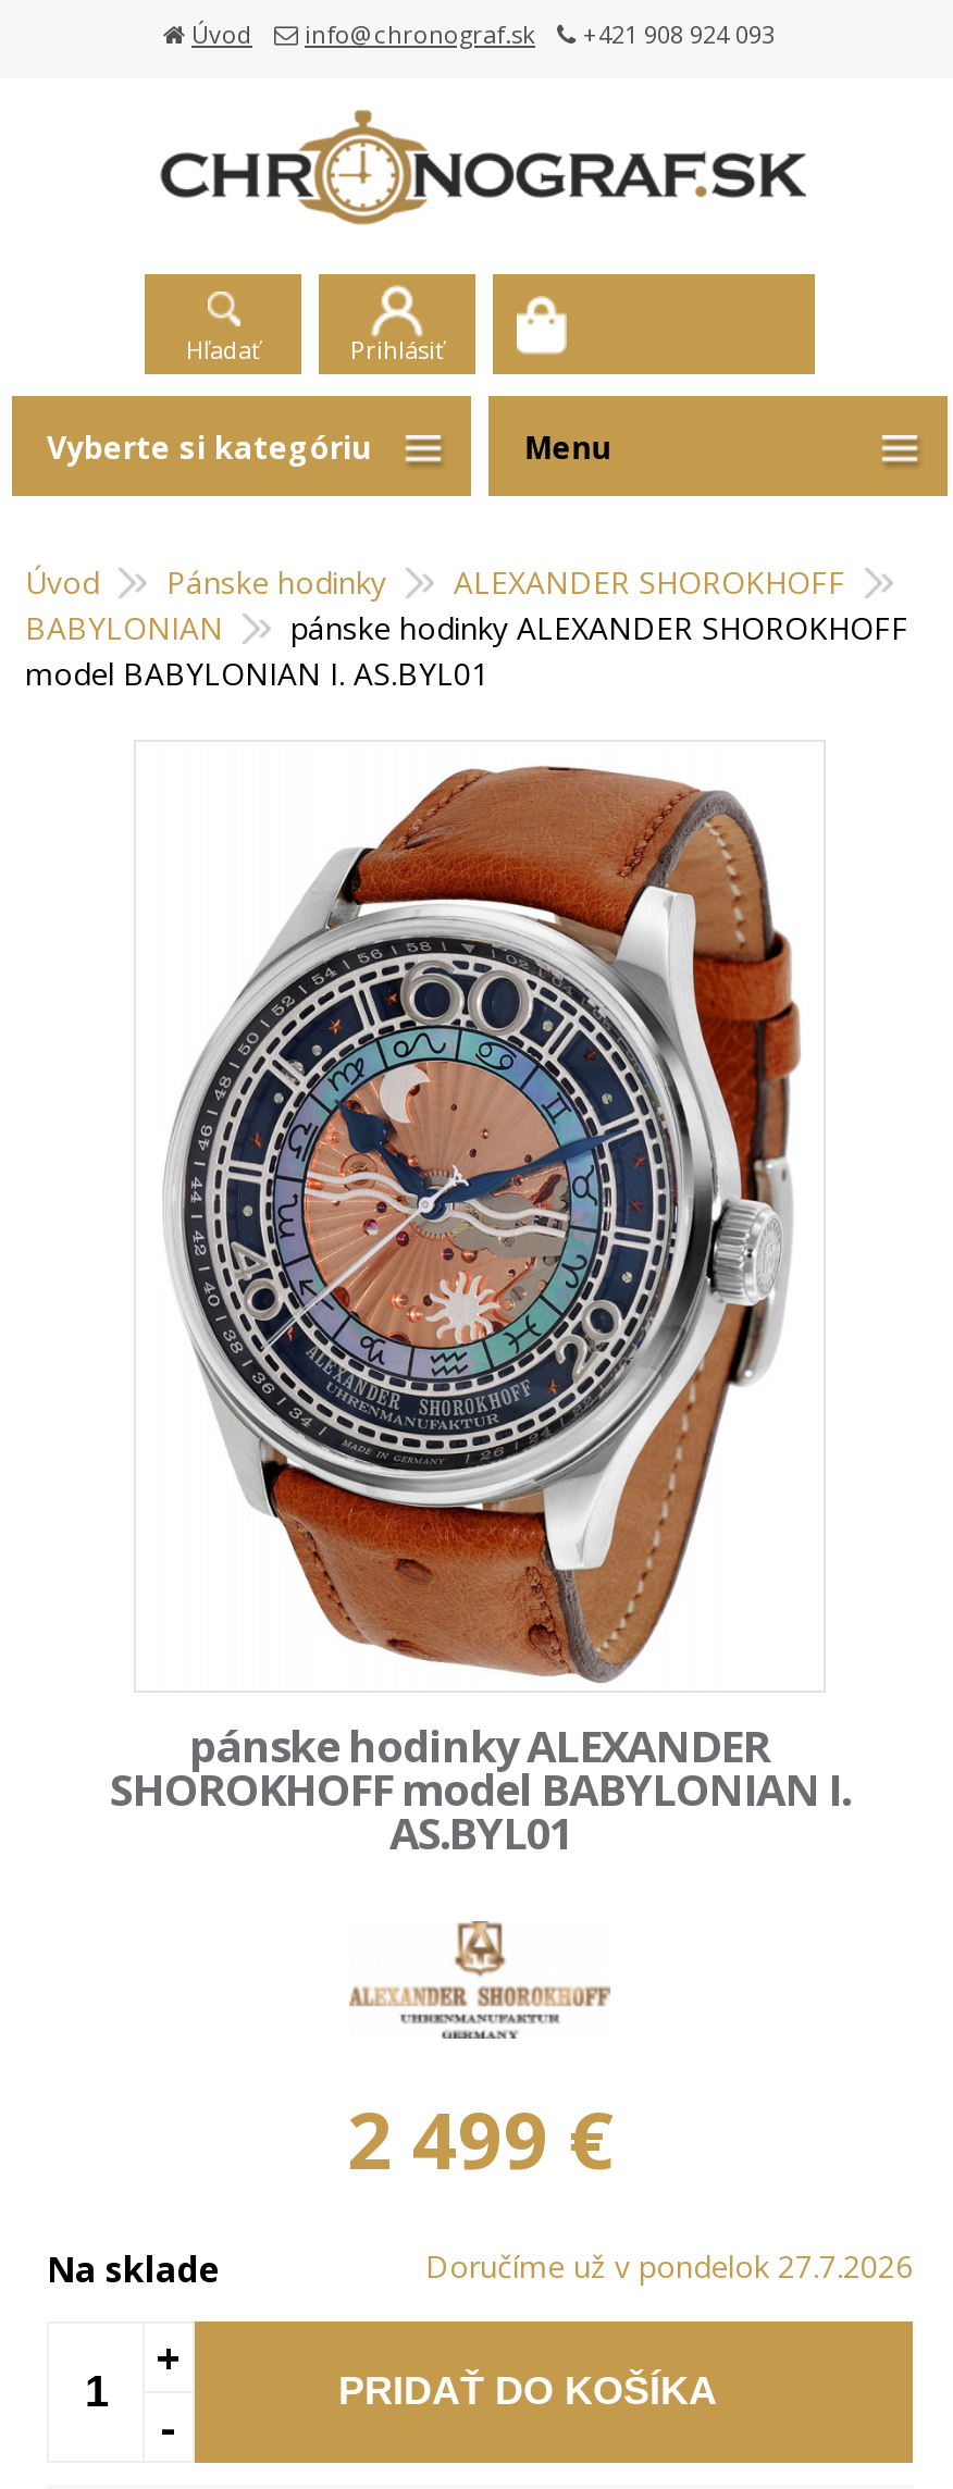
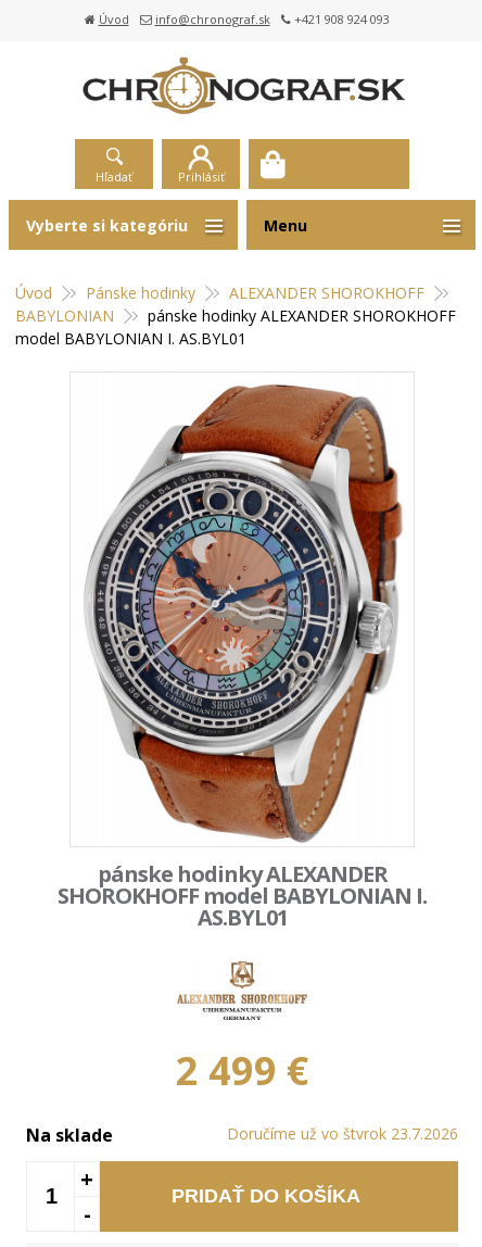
- Doručíme už v pondelok 27.7.2026
+ Doručíme už vo štvrok 23.7.2026
